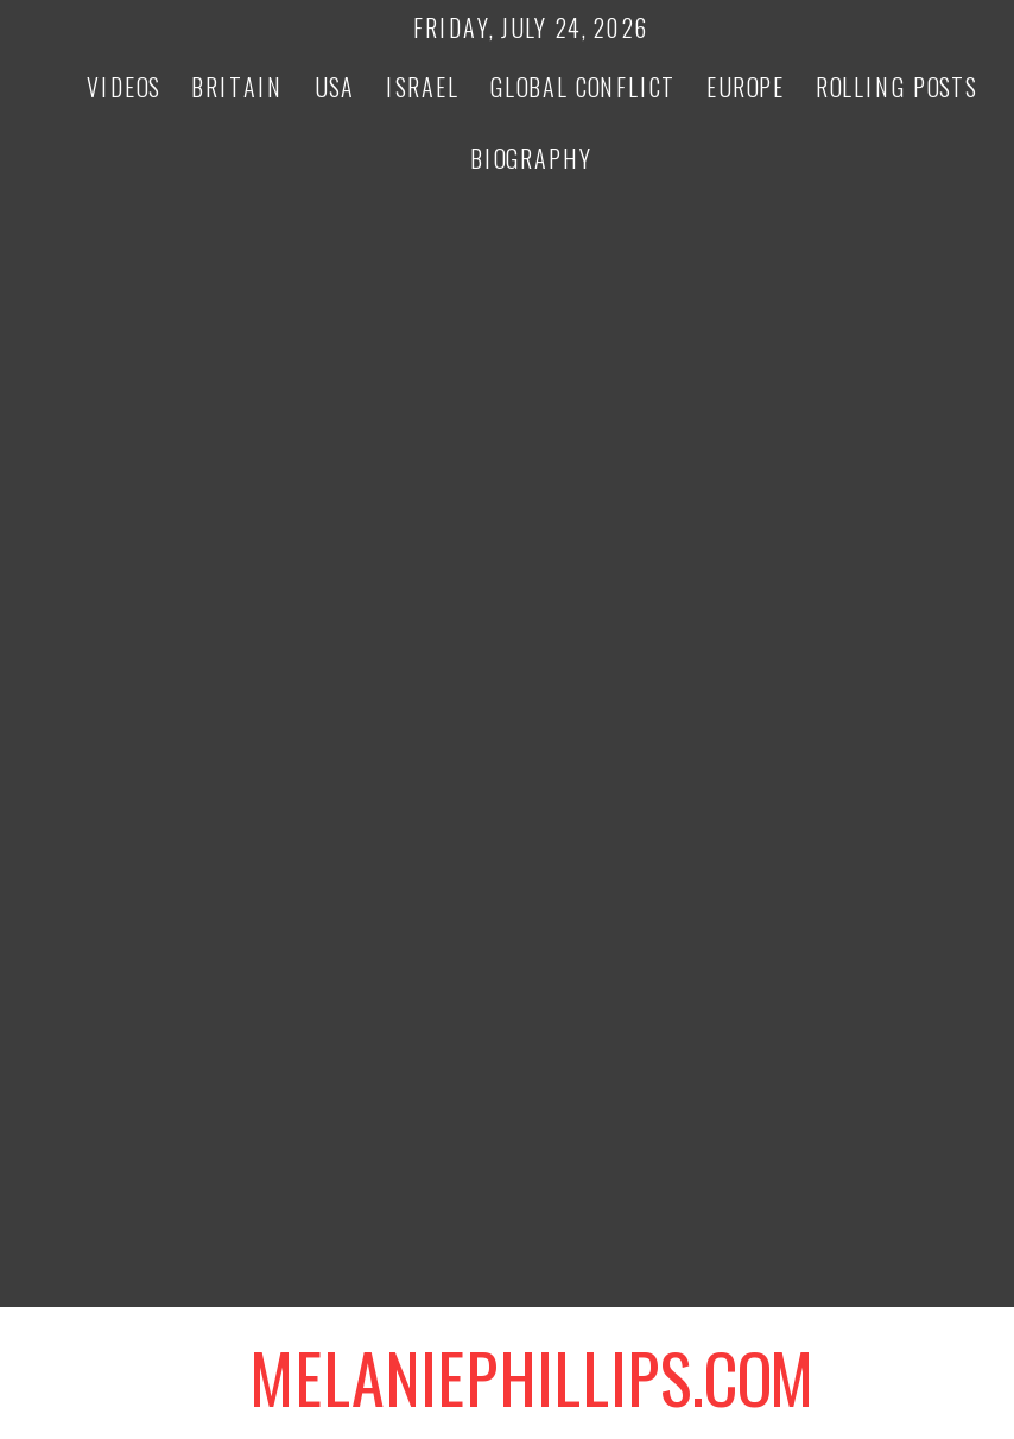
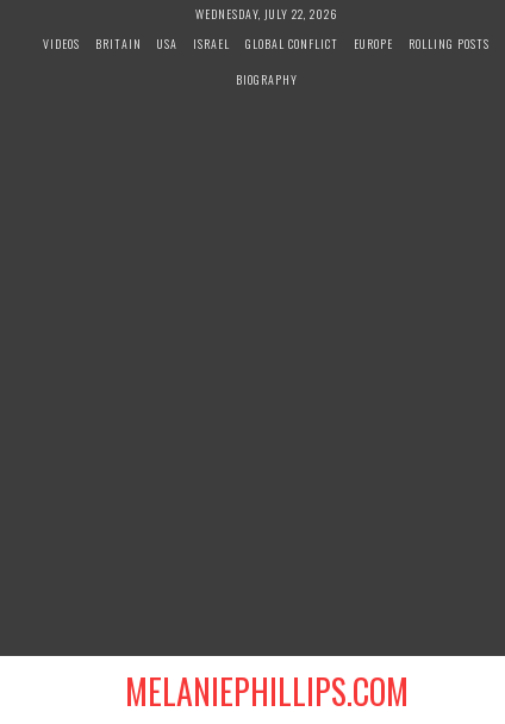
- FRIDAY, JULY 24, 2026
+ WEDNESDAY, JULY 22, 2026
